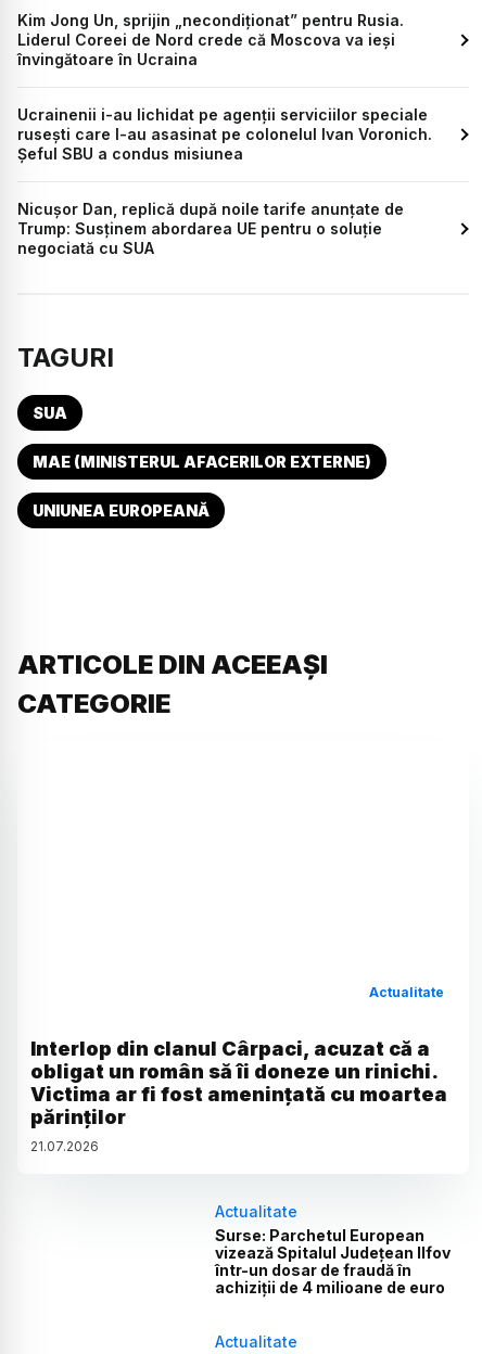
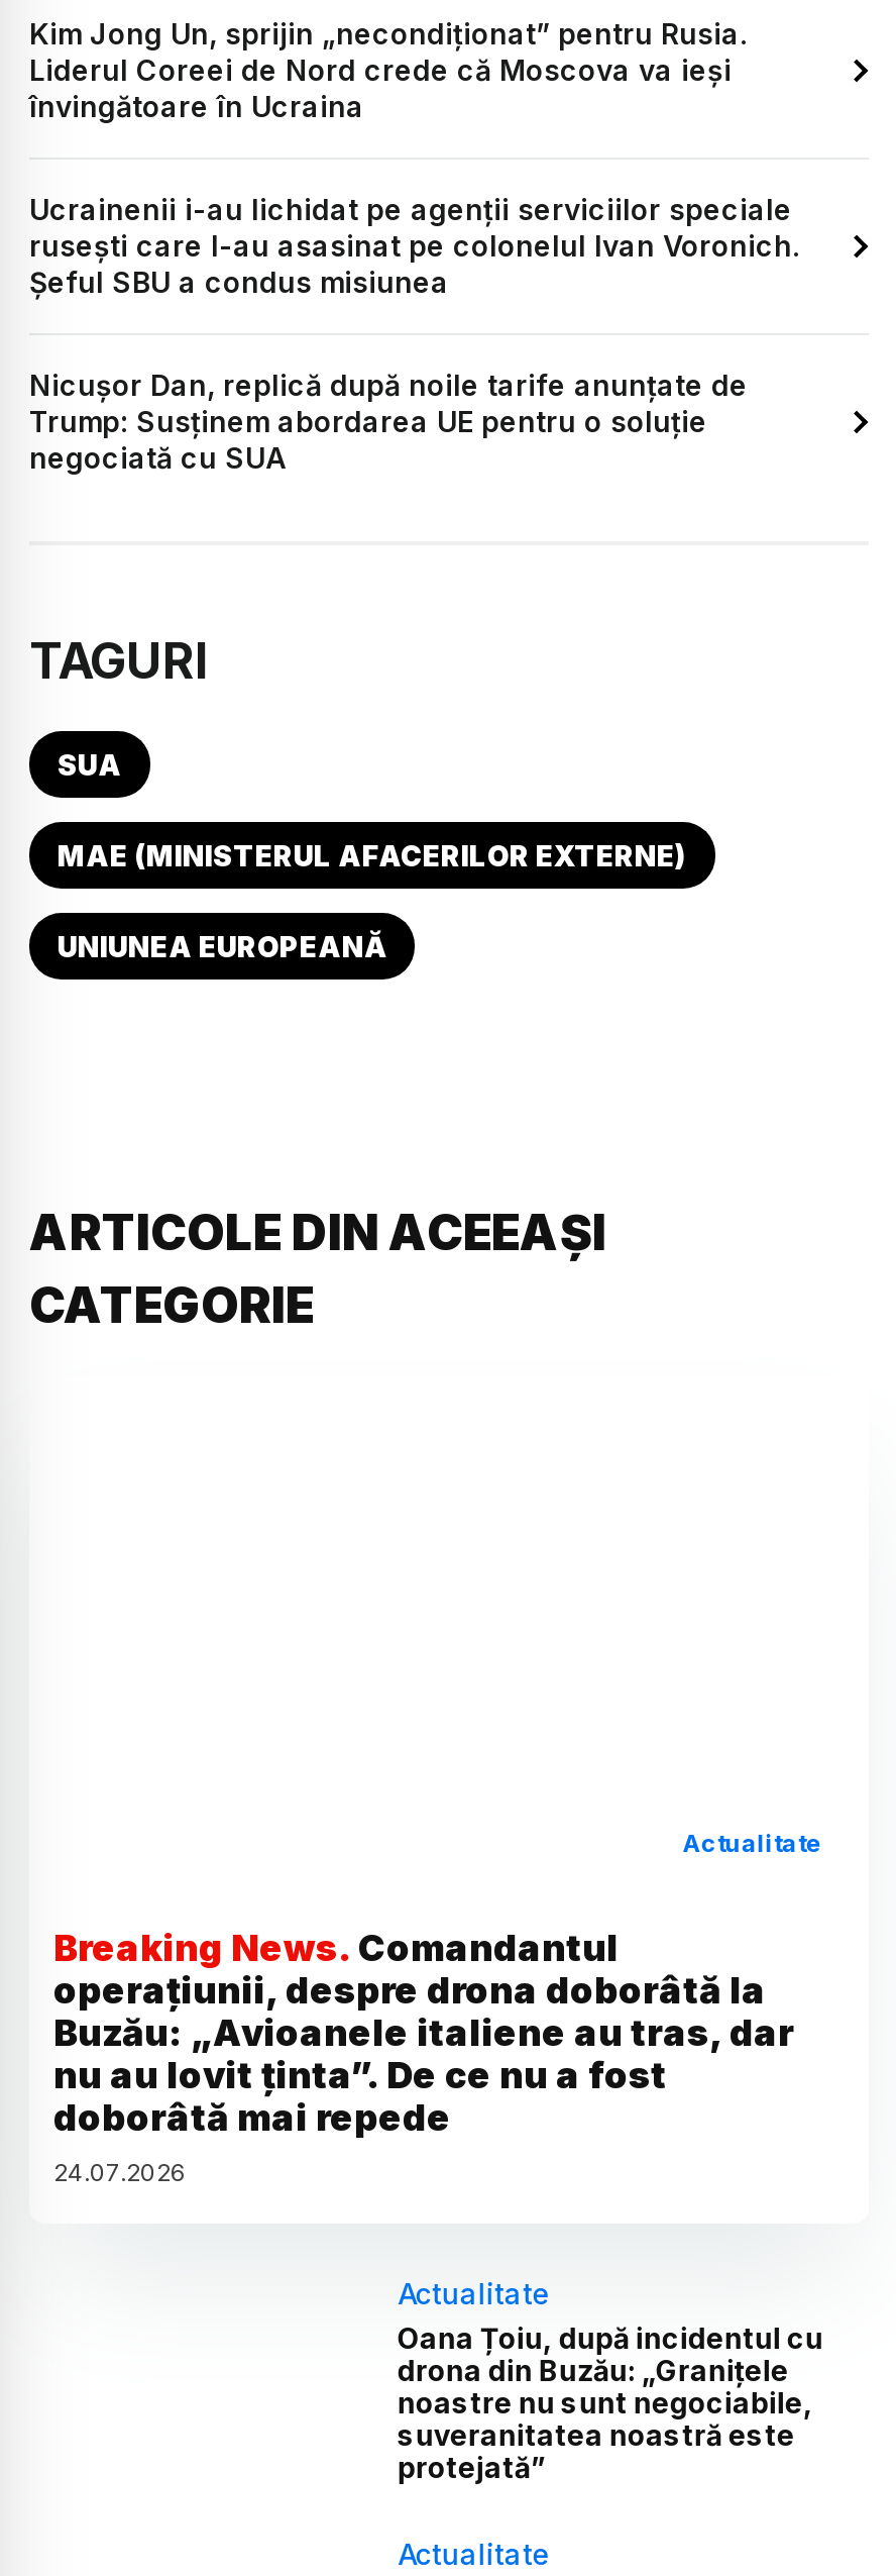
- Interlop din clanul Cârpaci, acuzat că a
- obligat un român să îi doneze un rinichi.
- Victima ar fi fost amenințată cu moartea
- părinților
- 21.07.2026
+ Breaking News. Comandantul
+ operațiunii, despre drona doborâtă la
+ Buzău: „Avioanele italiene au tras, dar
+ nu au lovit ținta”. De ce nu a fost
+ doborâtă mai repede
+ 24.07.2026

- Surse: Parchetul European
- vizează Spitalul Județean Ilfov
- într-un dosar de fraudă în
- achiziții de 4 milioane de euro
+ Oana Țoiu, după incidentul cu
+ drona din Buzău: „Granițele
+ noastre nu sunt negociabile,
+ suveranitatea noastră este
+ protejată”
